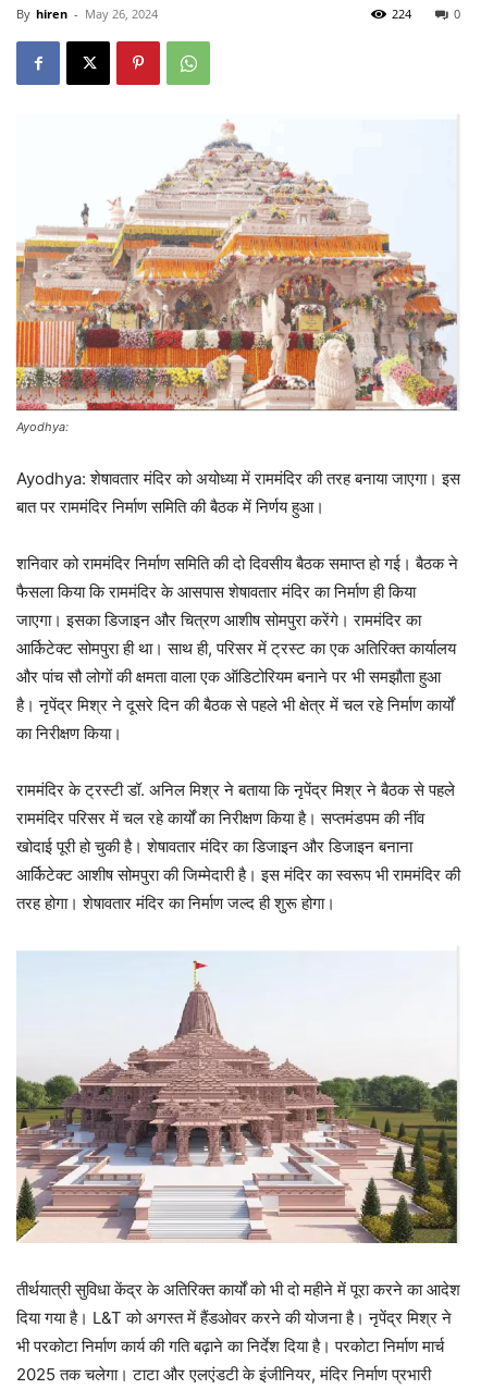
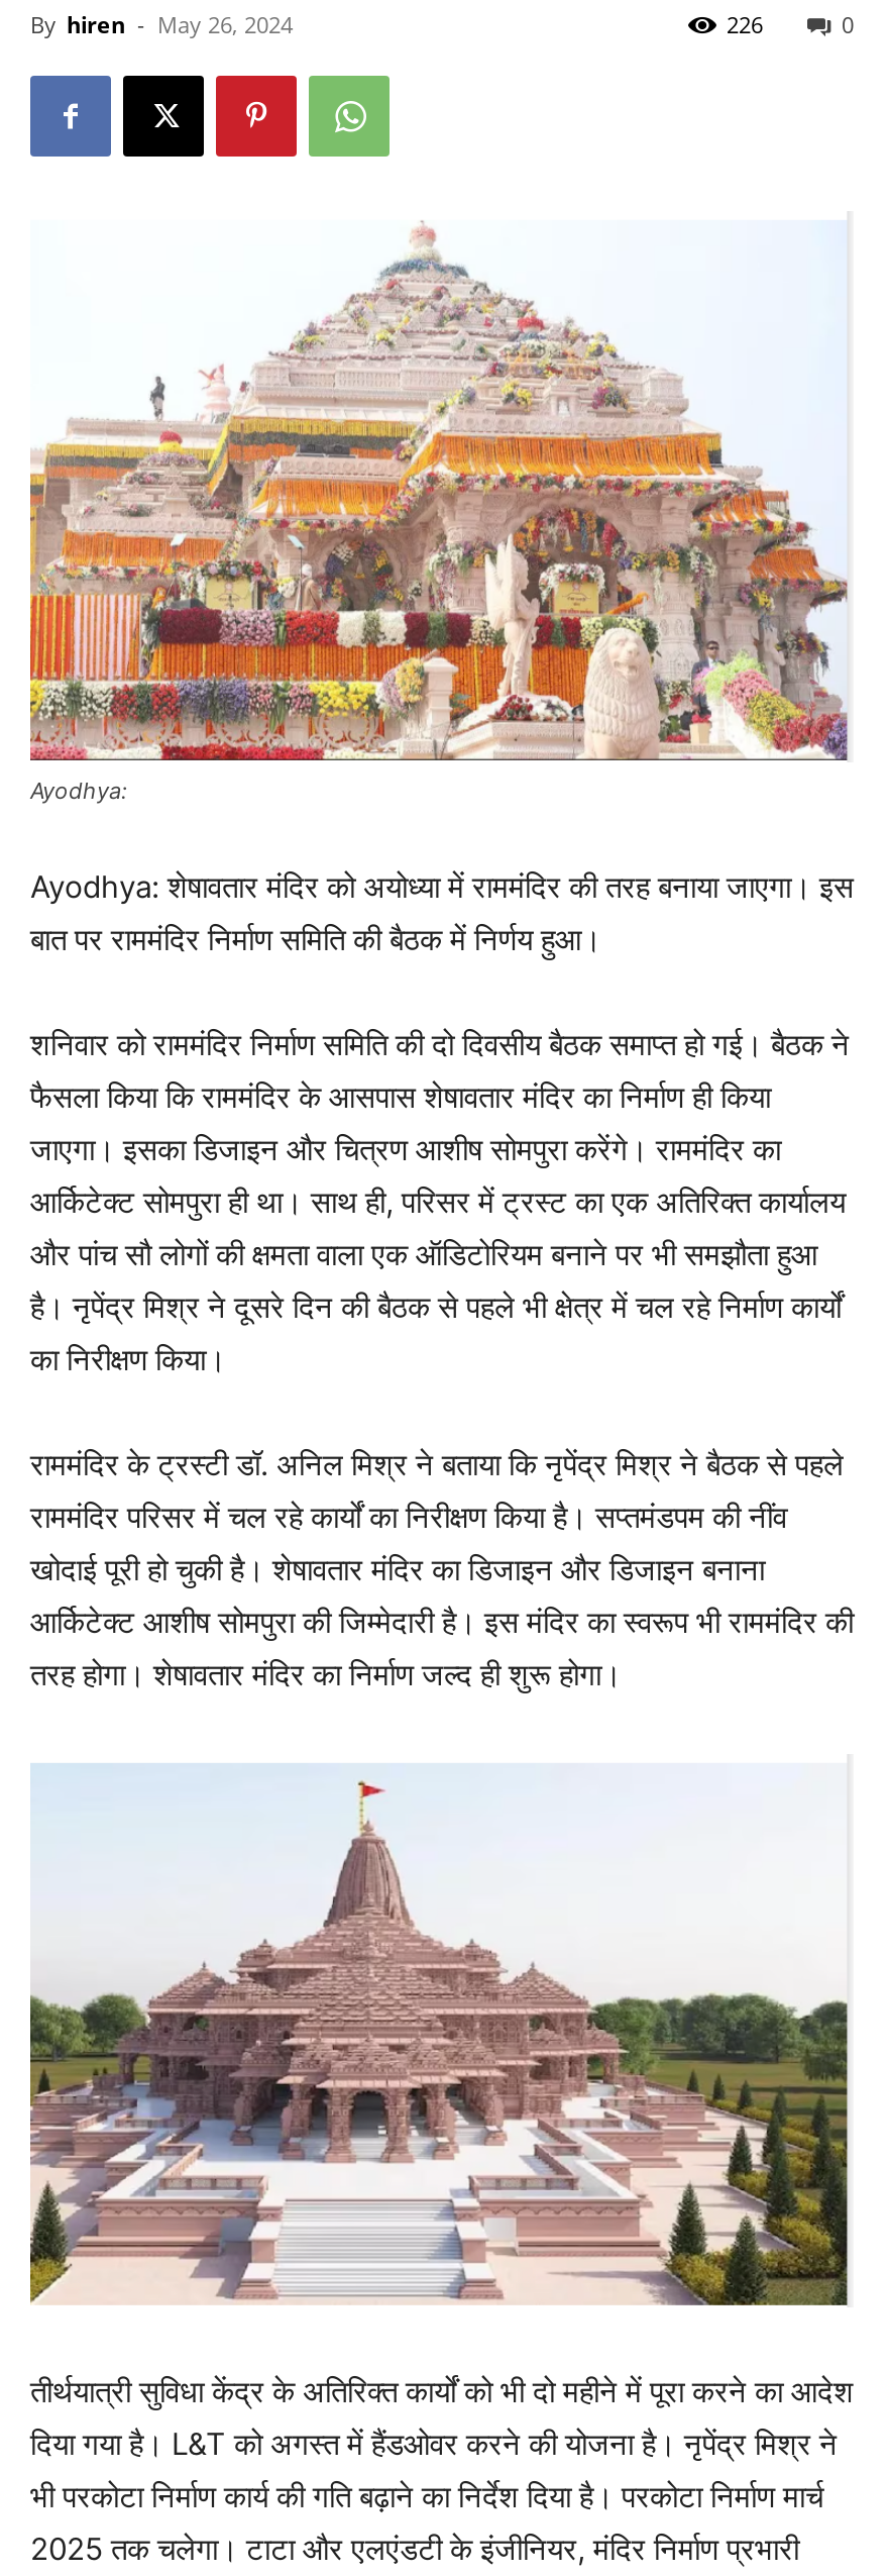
- 224
+ 226
